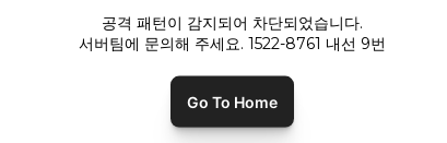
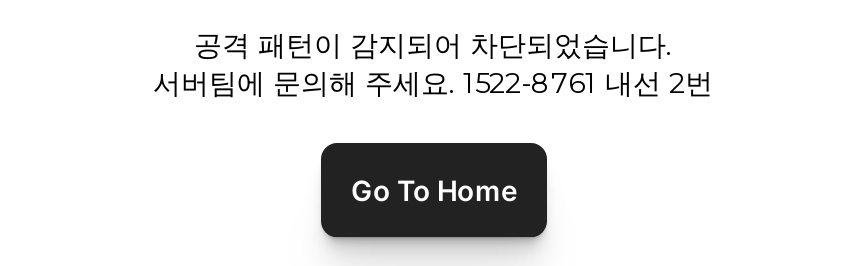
- 서버팀에 문의해 주세요. 1522-8761 내선 9번
+ 서버팀에 문의해 주세요. 1522-8761 내선 2번
